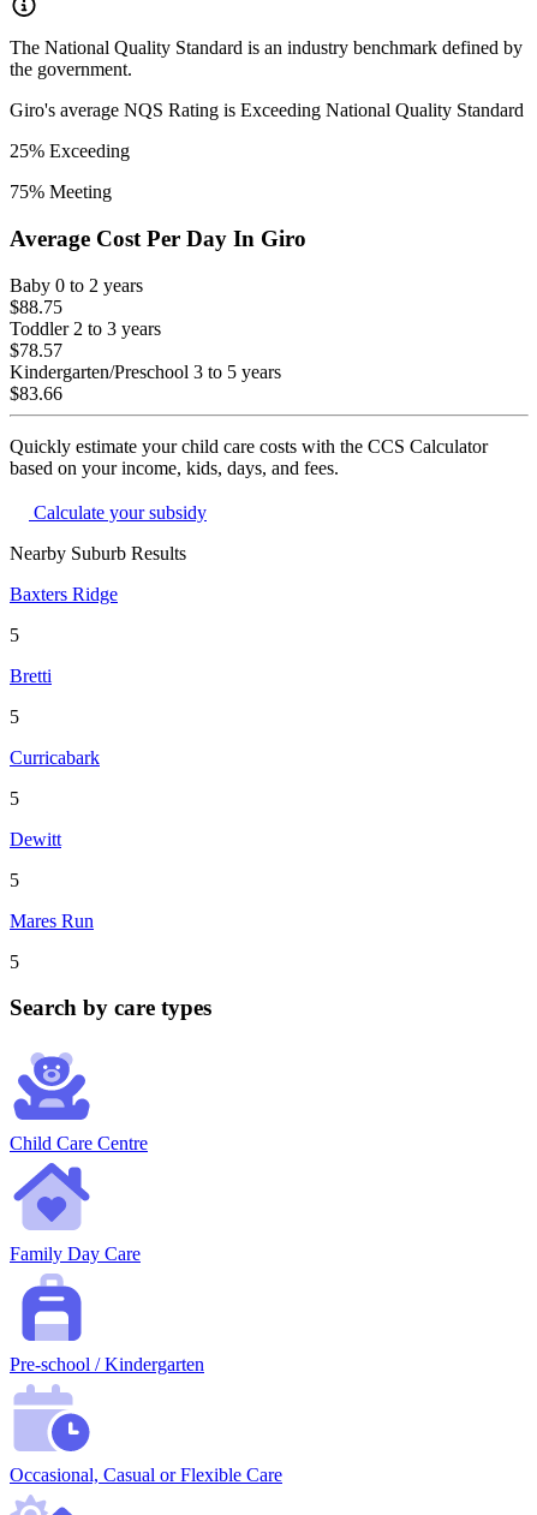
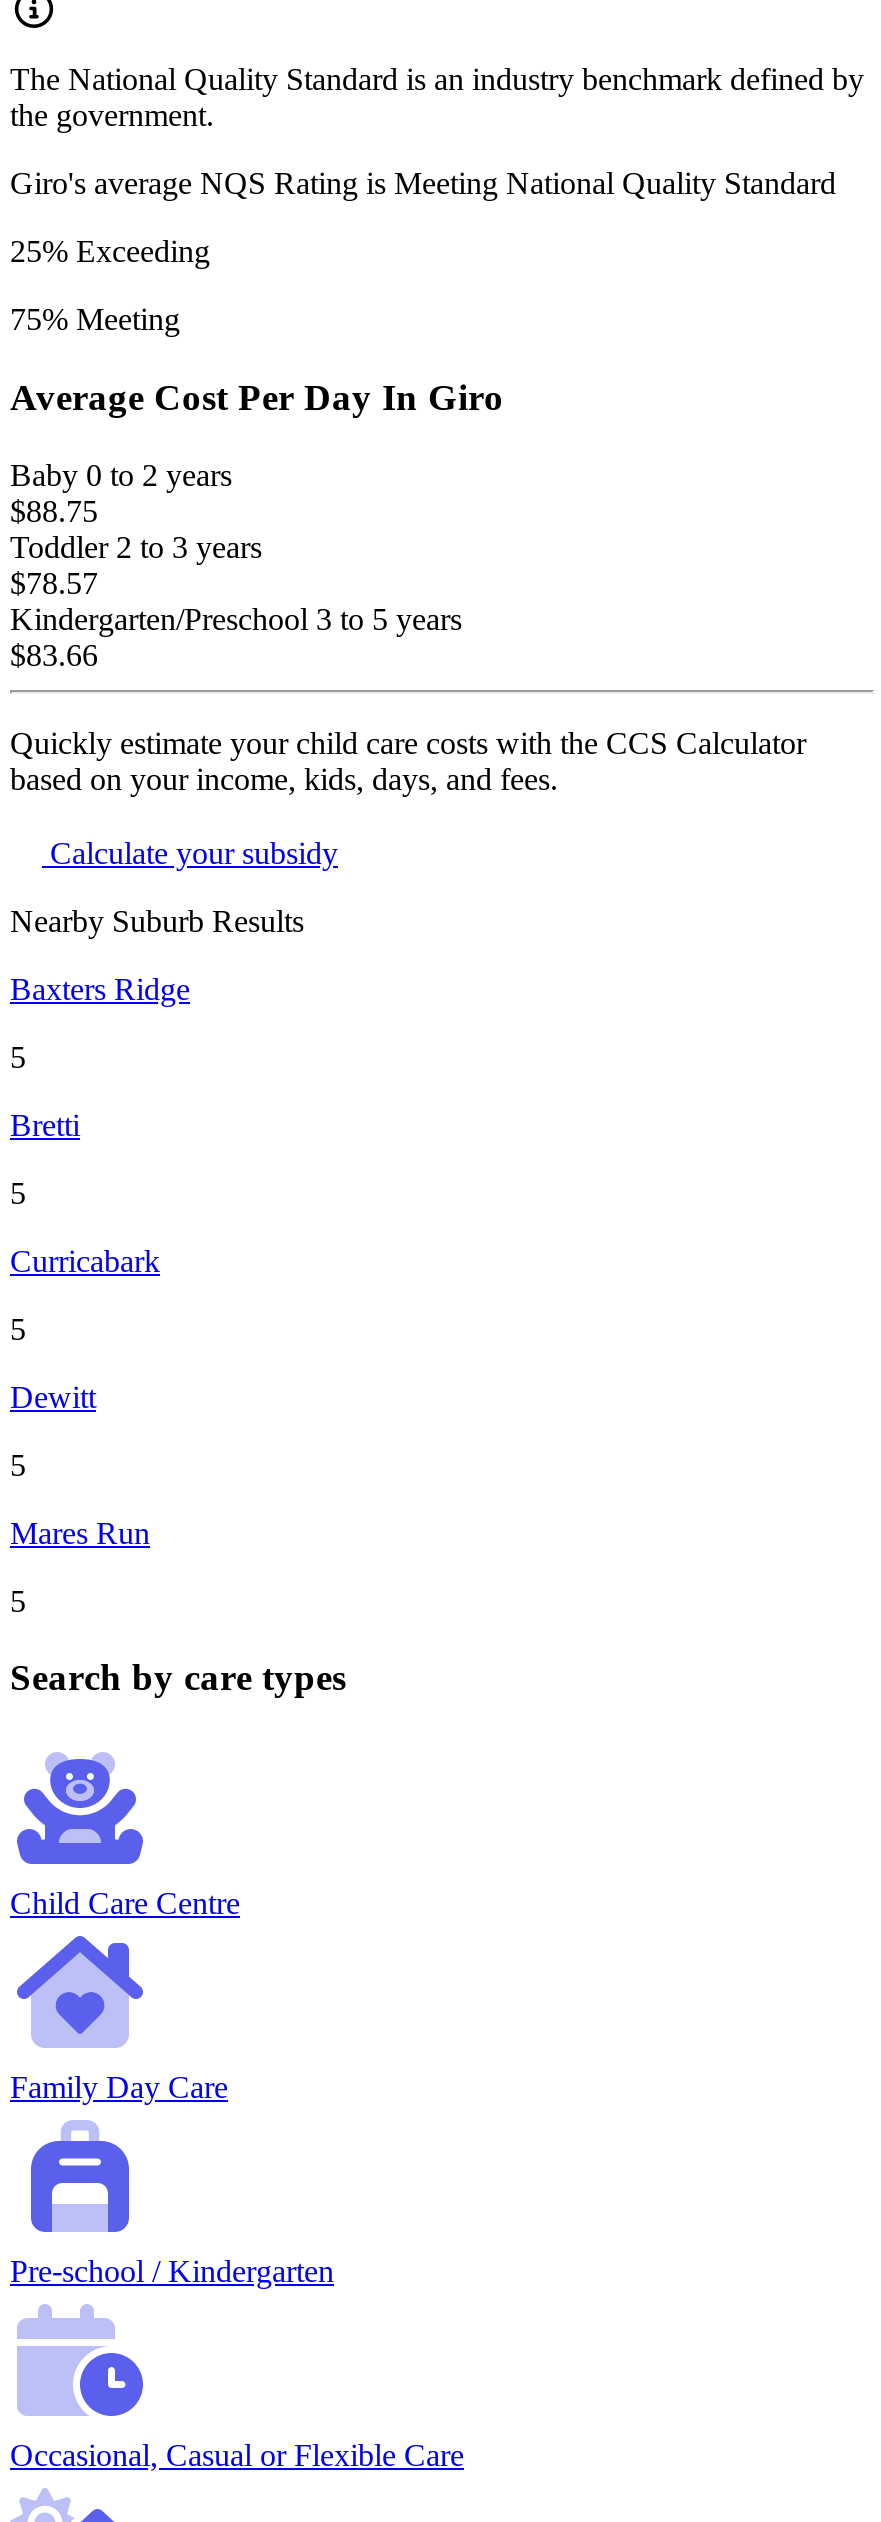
- Giro's average NQS Rating is Exceeding National Quality Standard
+ Giro's average NQS Rating is Meeting National Quality Standard
